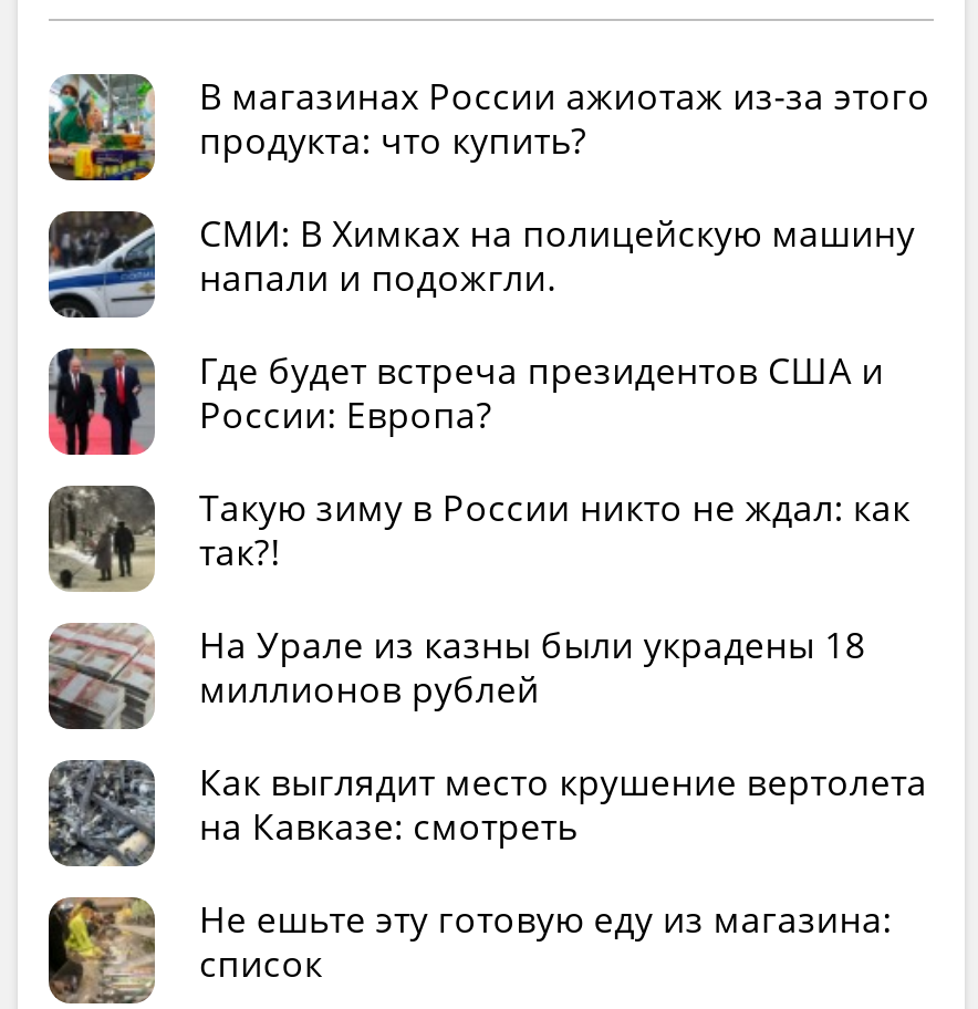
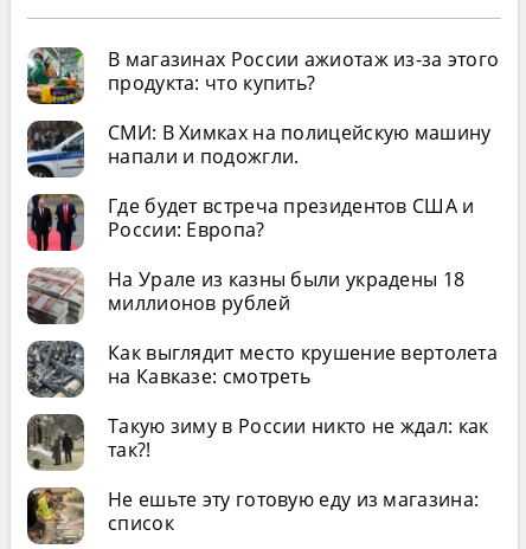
moved down: [image] | Такую зиму в России никто не ждал: как | так?!

moved up: [image] | На Урале из казны были украдены 18 | миллионов рублей | Как выглядит место крушение вертолета | на Кавказе: смотреть
